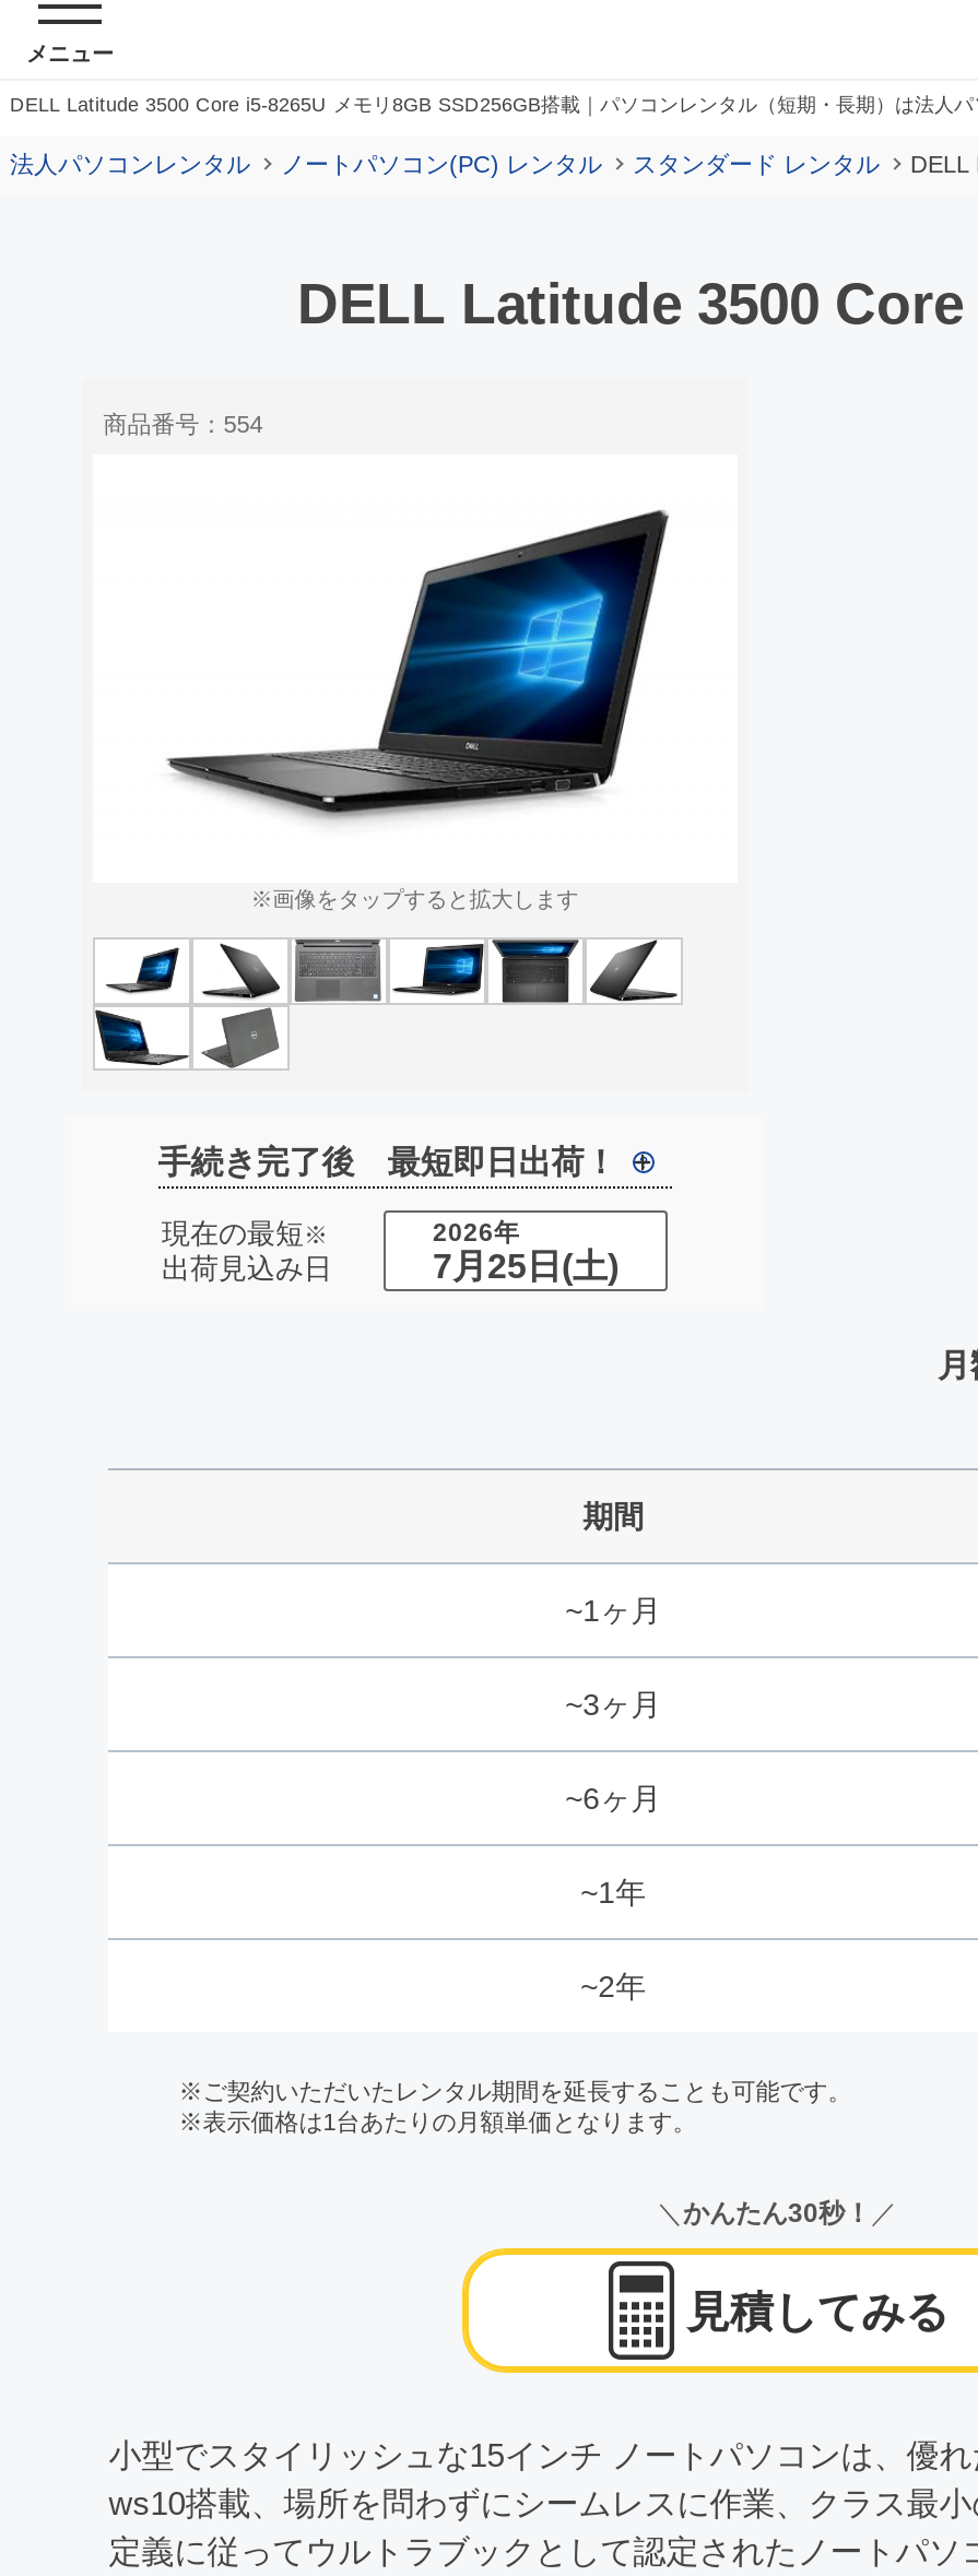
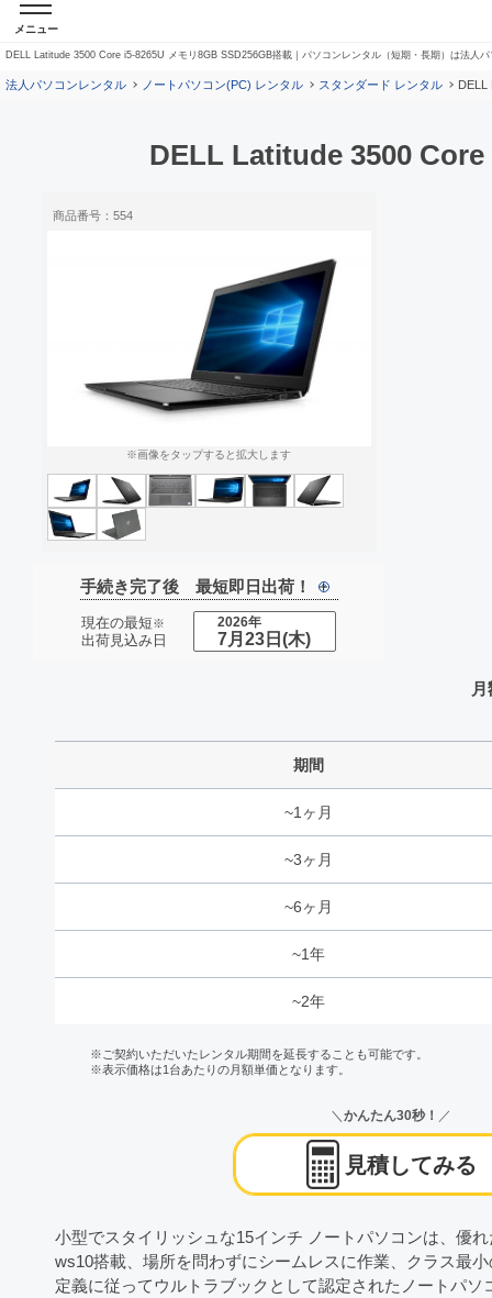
- 7月25日(土)
+ 7月23日(木)
